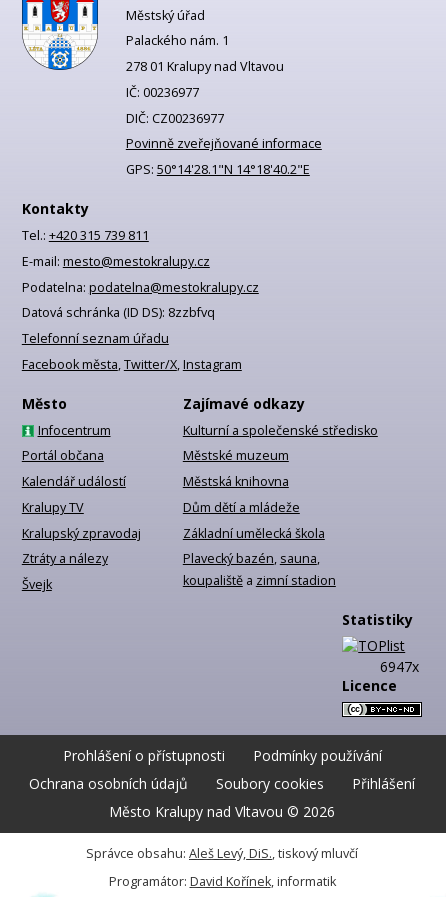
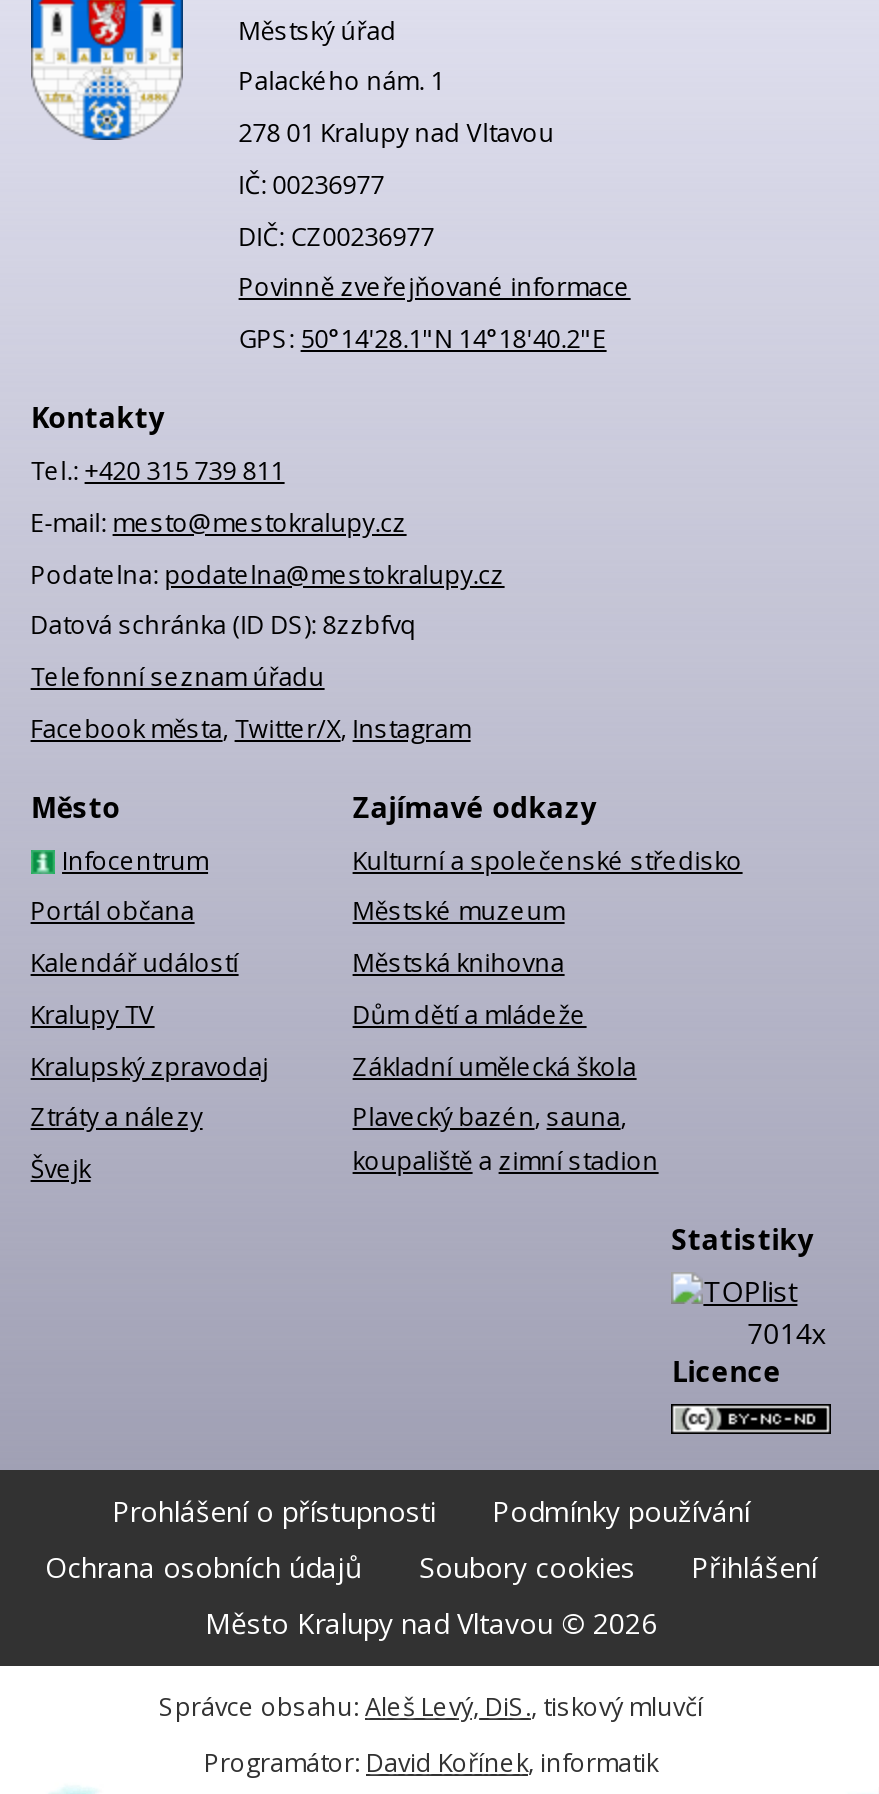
- 6947x
+ 7014x
